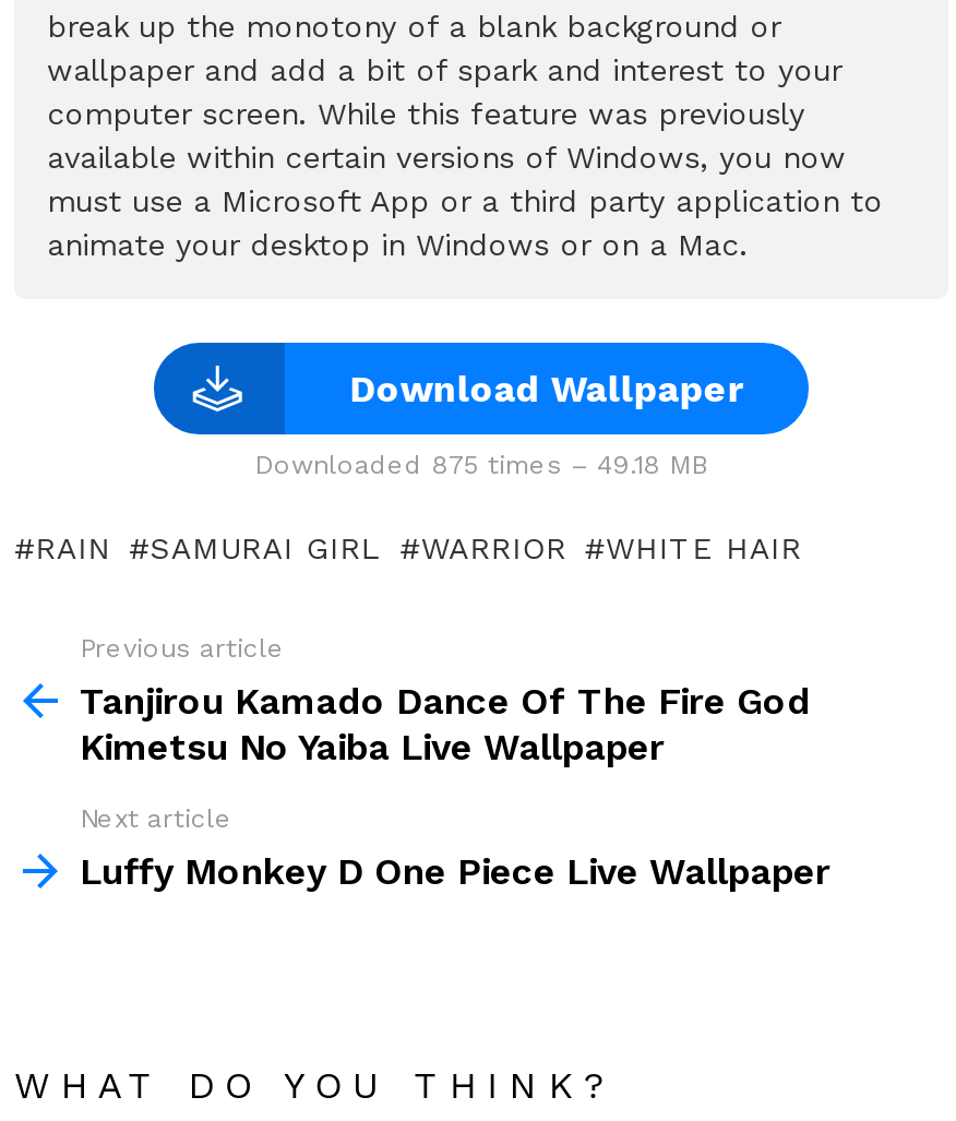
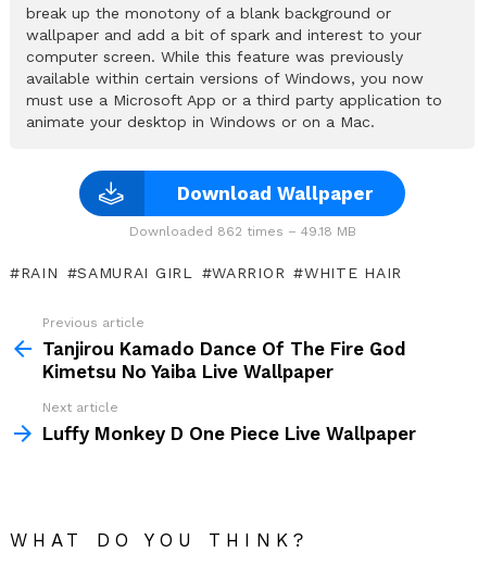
- Downloaded 875 times – 49.18 MB
+ Downloaded 862 times – 49.18 MB
